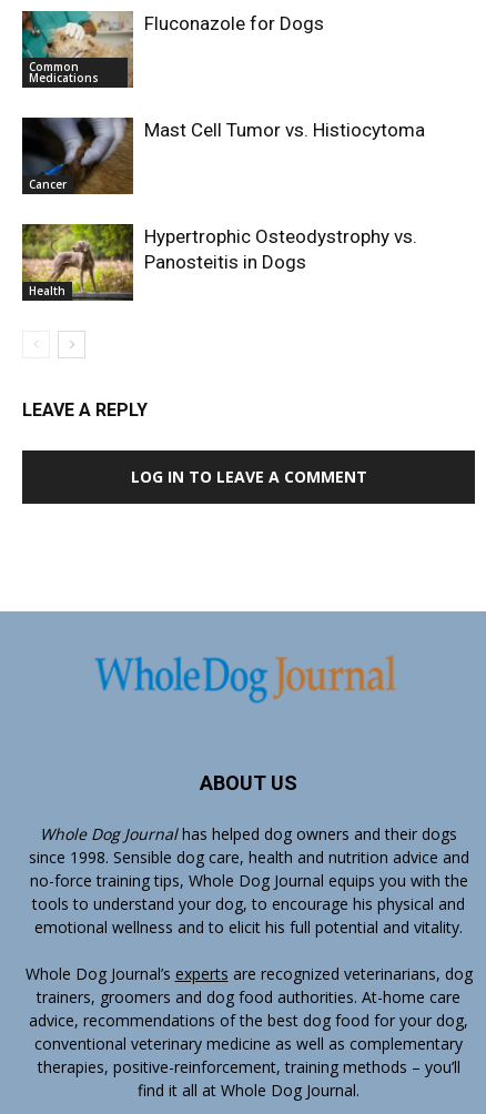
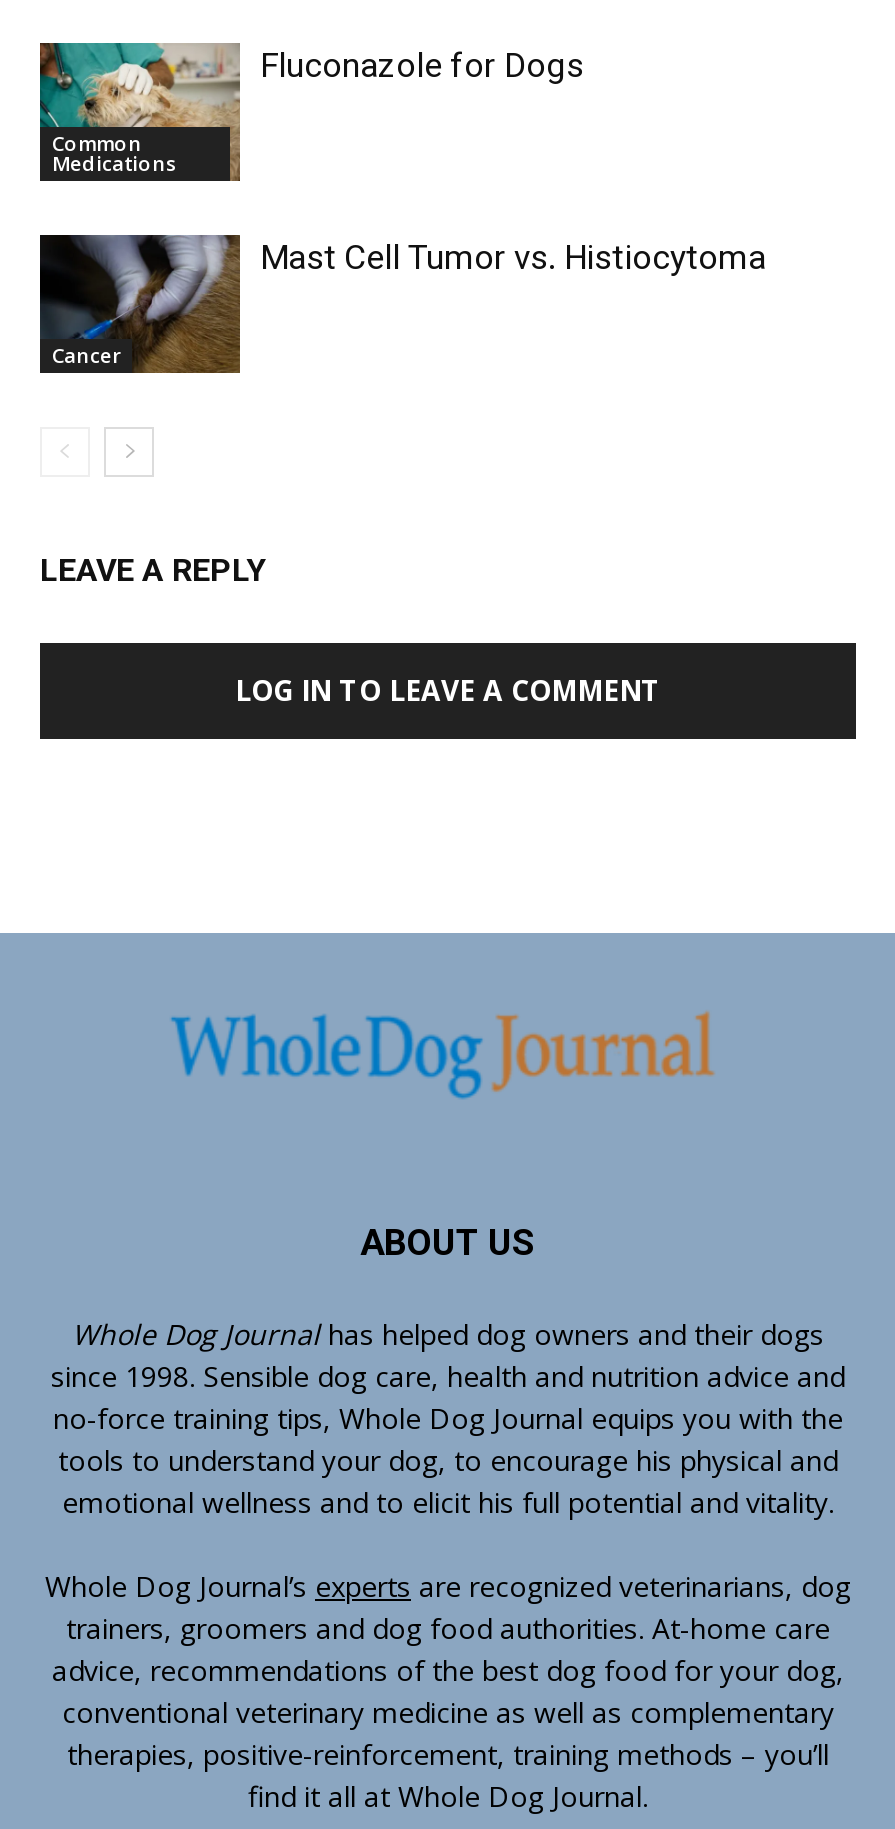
- [image]
- Health

- Hypertrophic Osteodystrophy vs.
- Panosteitis in Dogs
